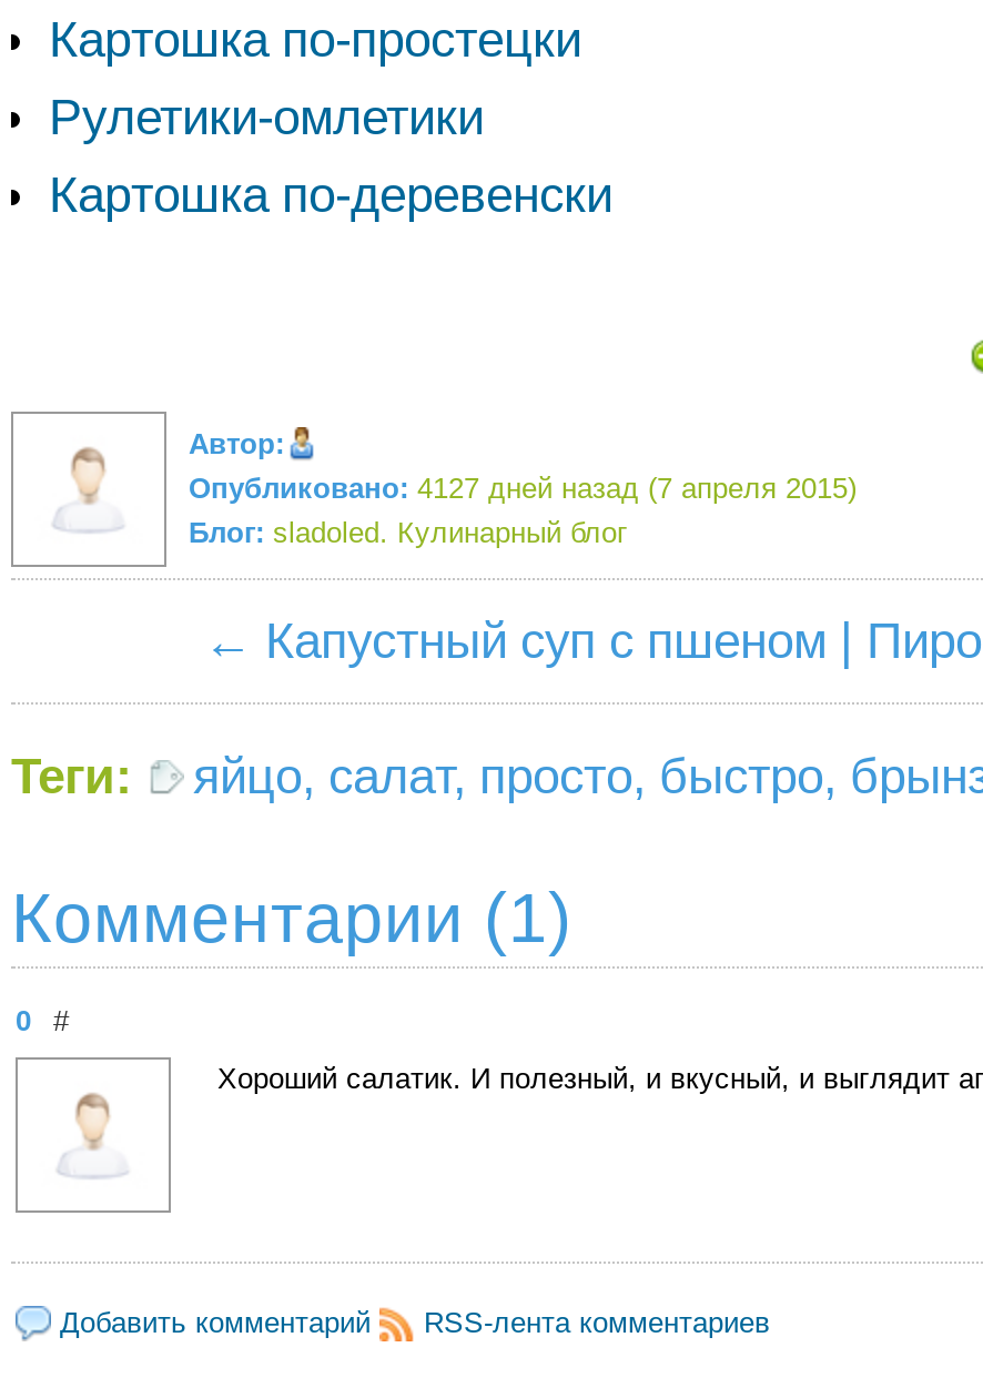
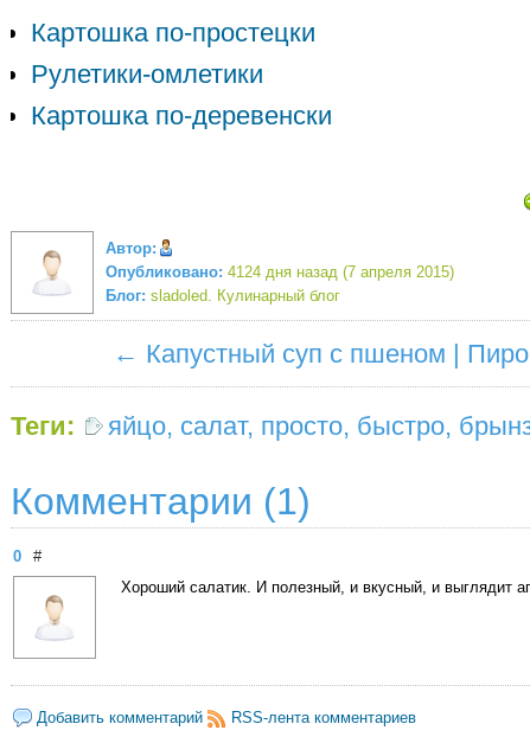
- Опубликовано: 4127 дней назад (7 апреля 2015)
+ Опубликовано: 4124 дня назад (7 апреля 2015)
